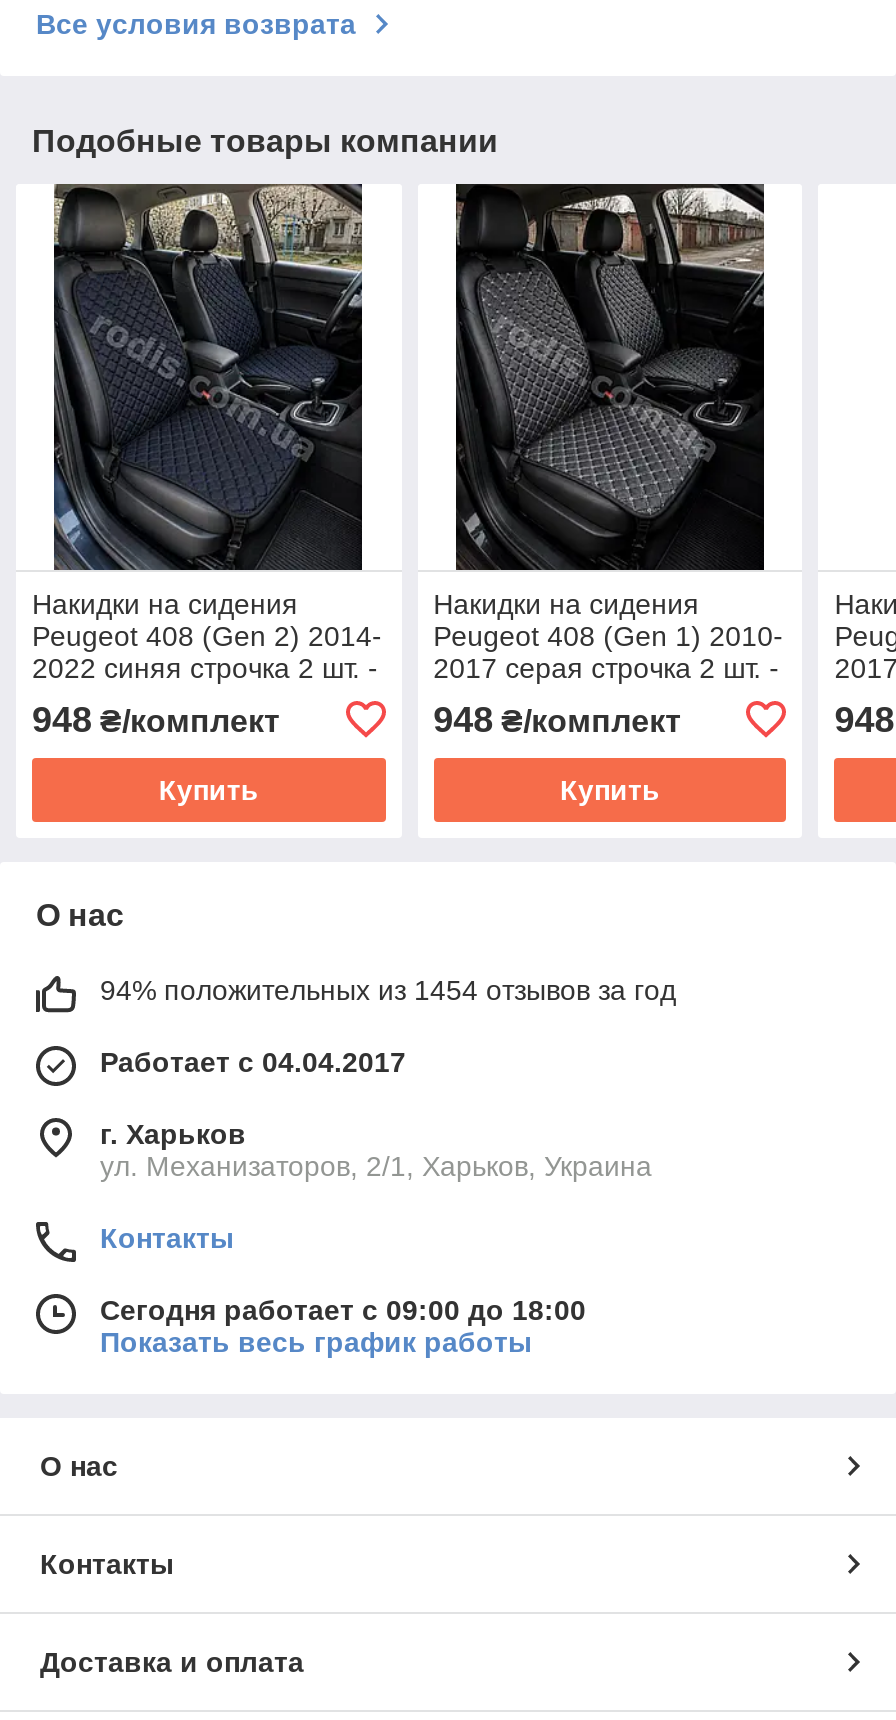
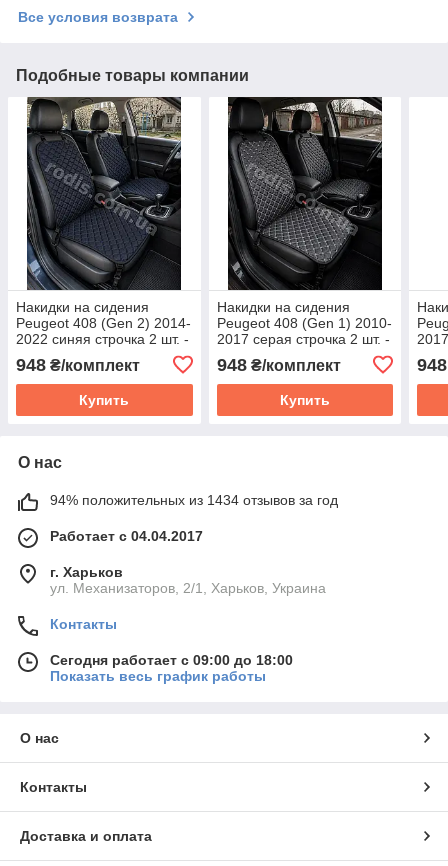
- 94% положительных из 1454 отзывов за год
+ 94% положительных из 1434 отзывов за год
